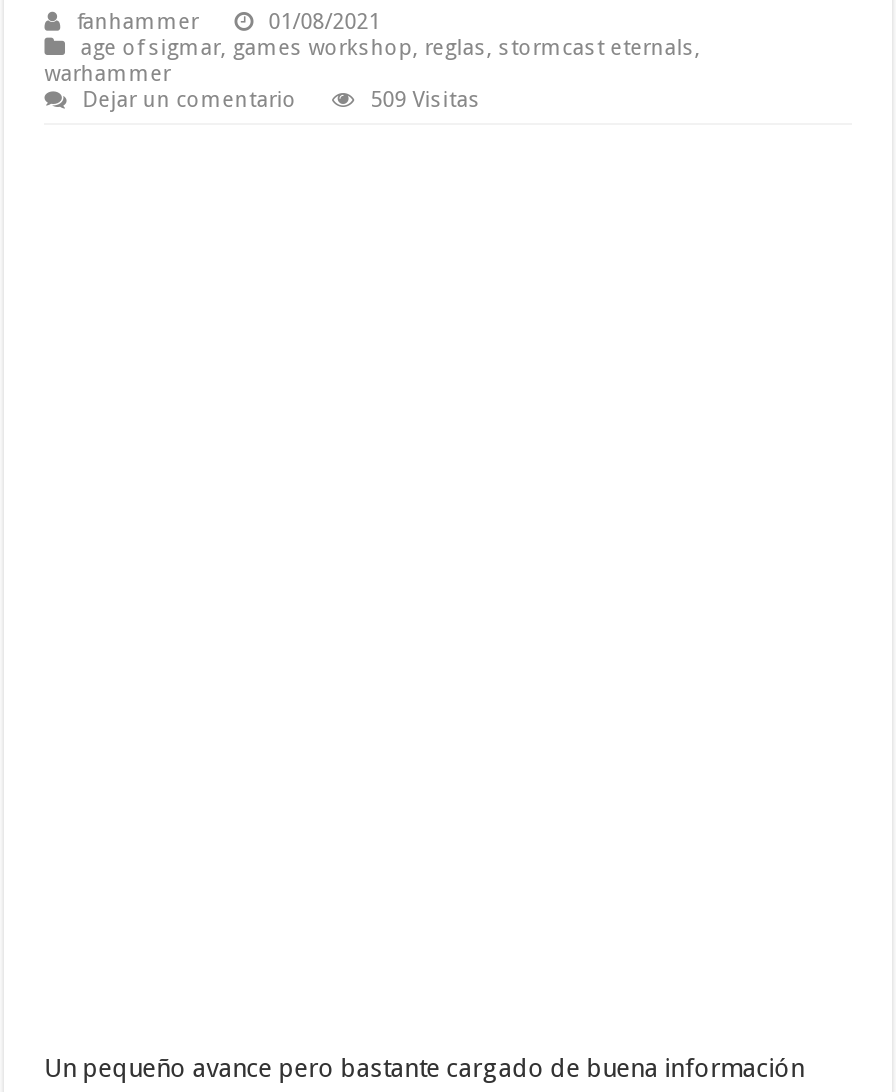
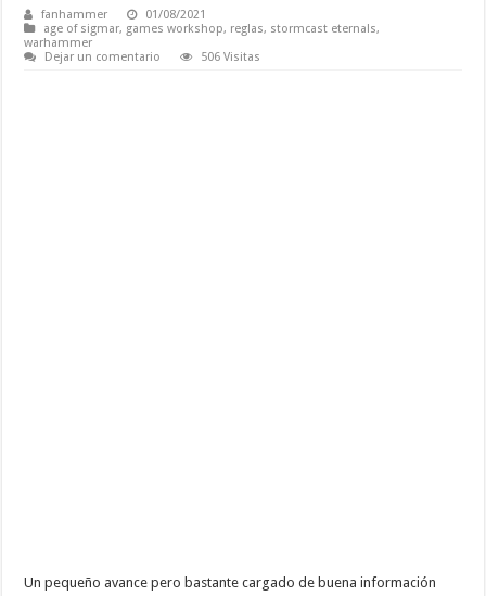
- 509 Visitas
+ 506 Visitas
